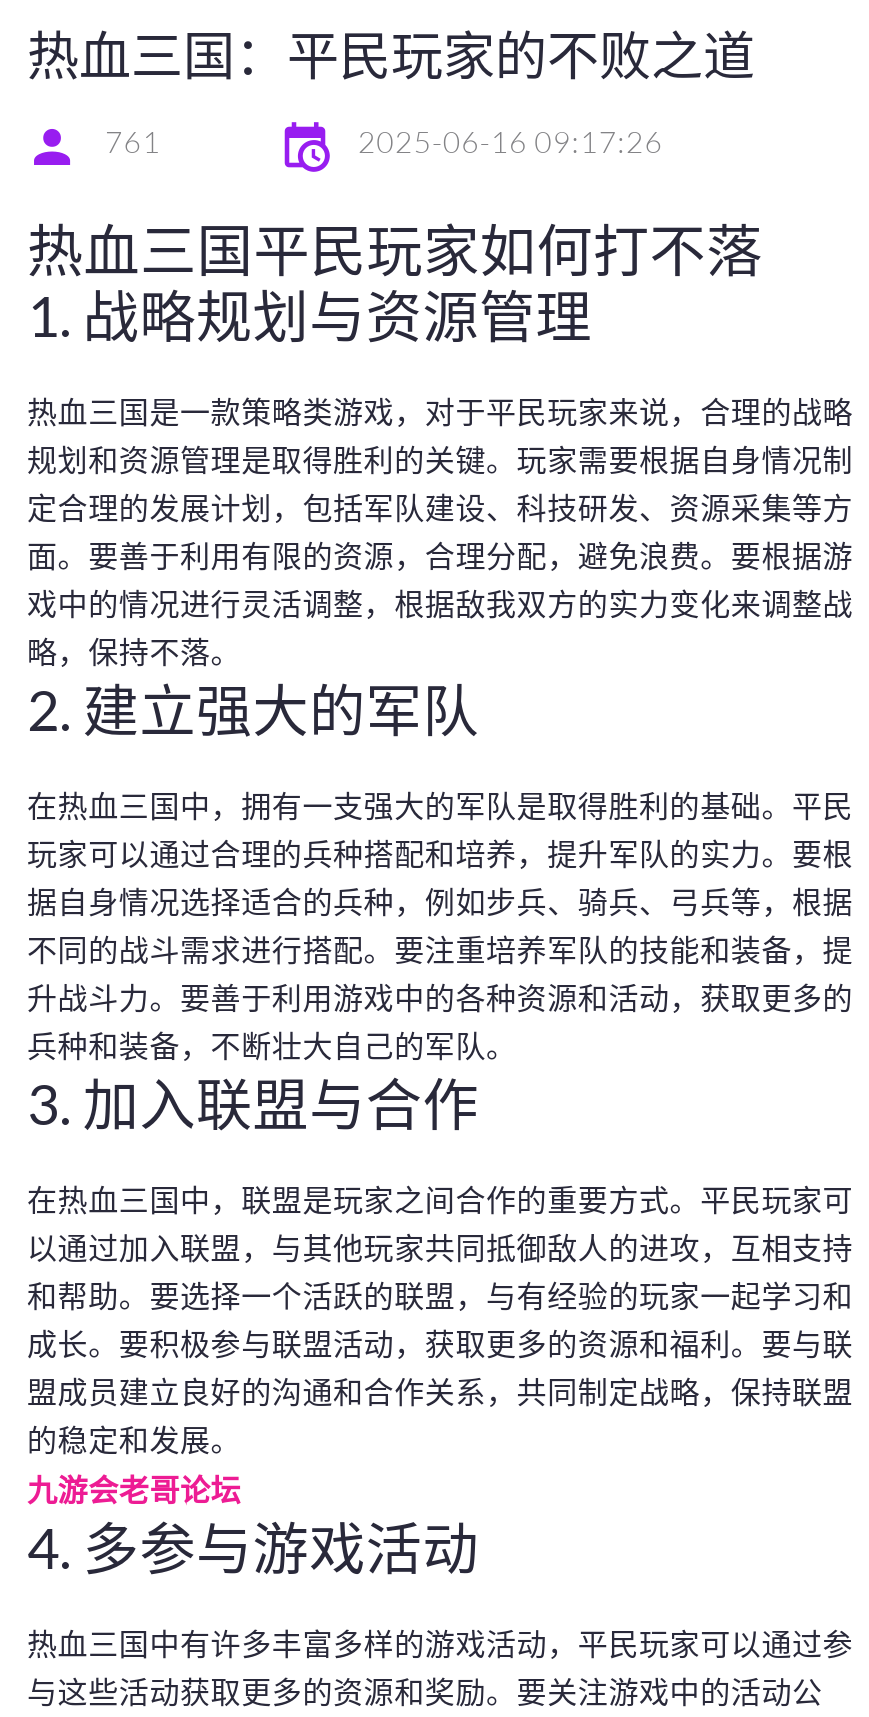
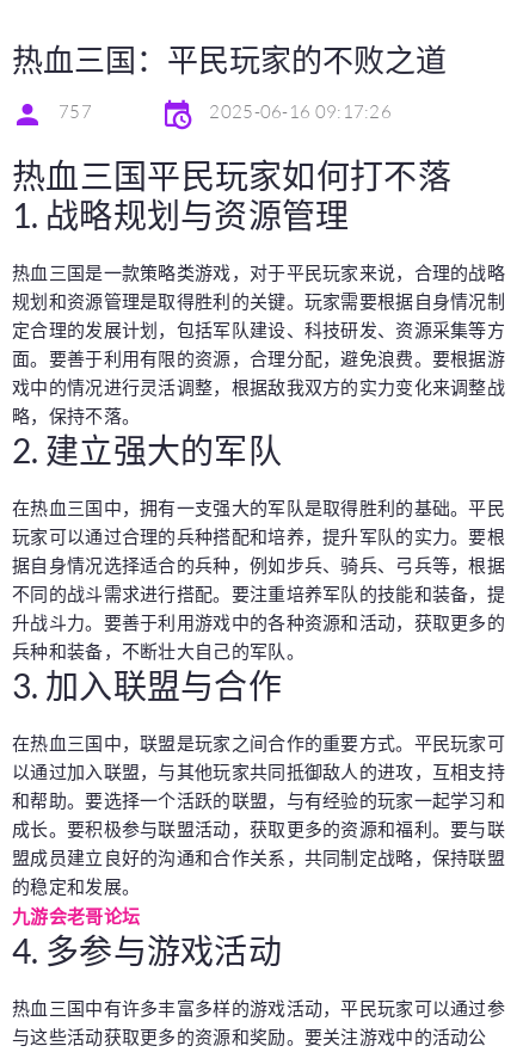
- 761
+ 757
